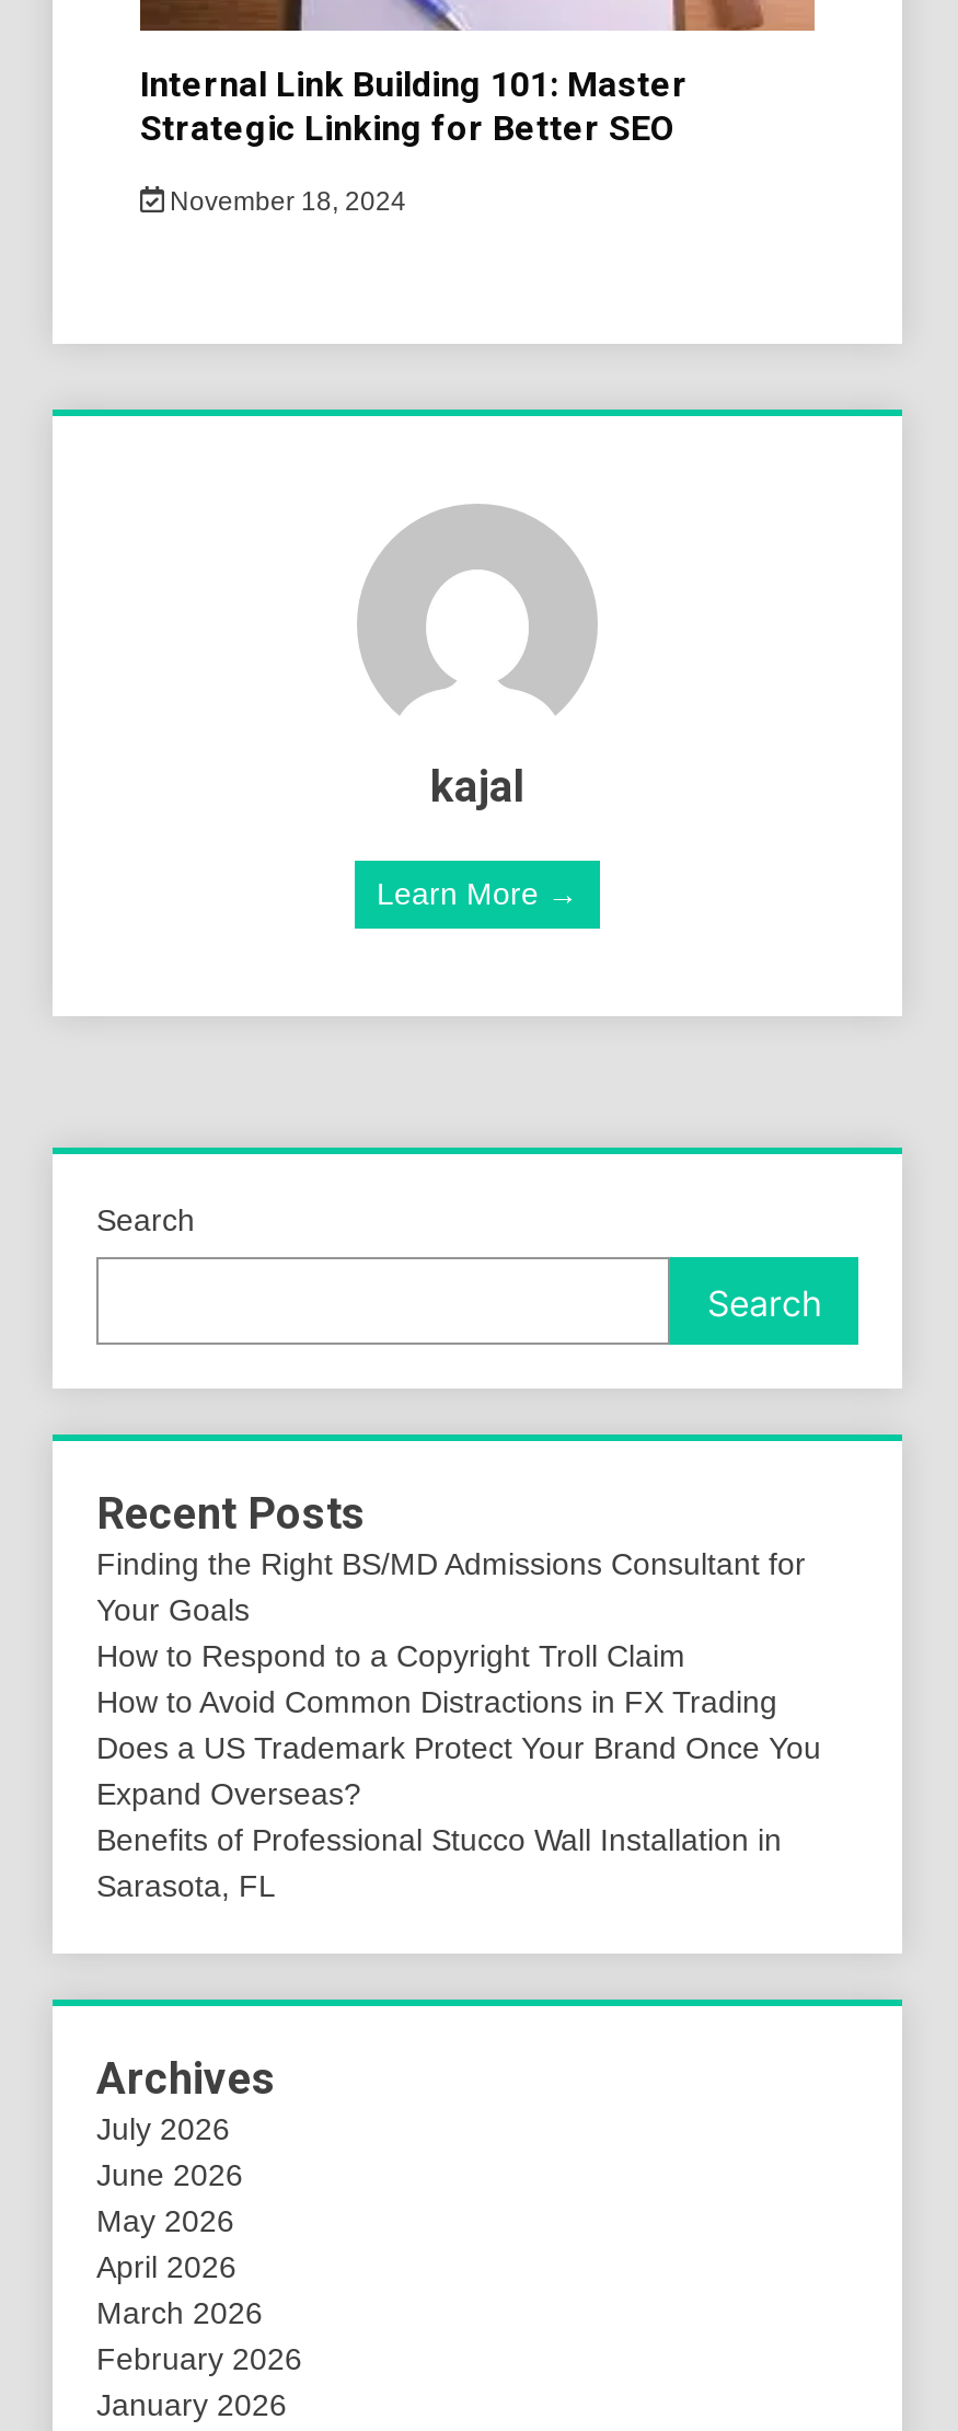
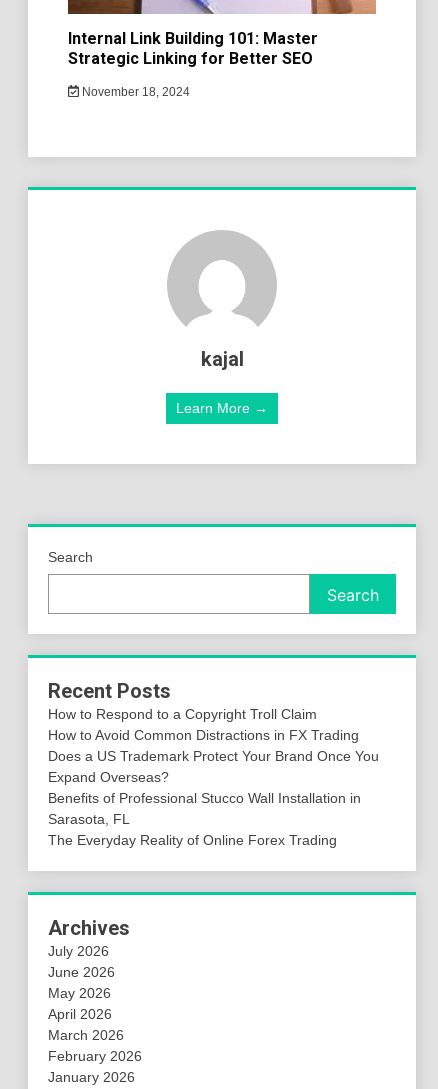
- Finding the Right BS/MD Admissions Consultant for
- Your Goals

moved up: How to Respond to a Copyright Troll Claim | How to Avoid Common Distractions in FX Trading | Does a US Trademark Protect Your Brand Once You | Expand Overseas? | Benefits of Professional Stucco Wall Installation in | Sarasota, FL

+ The Everyday Reality of Online Forex Trading
